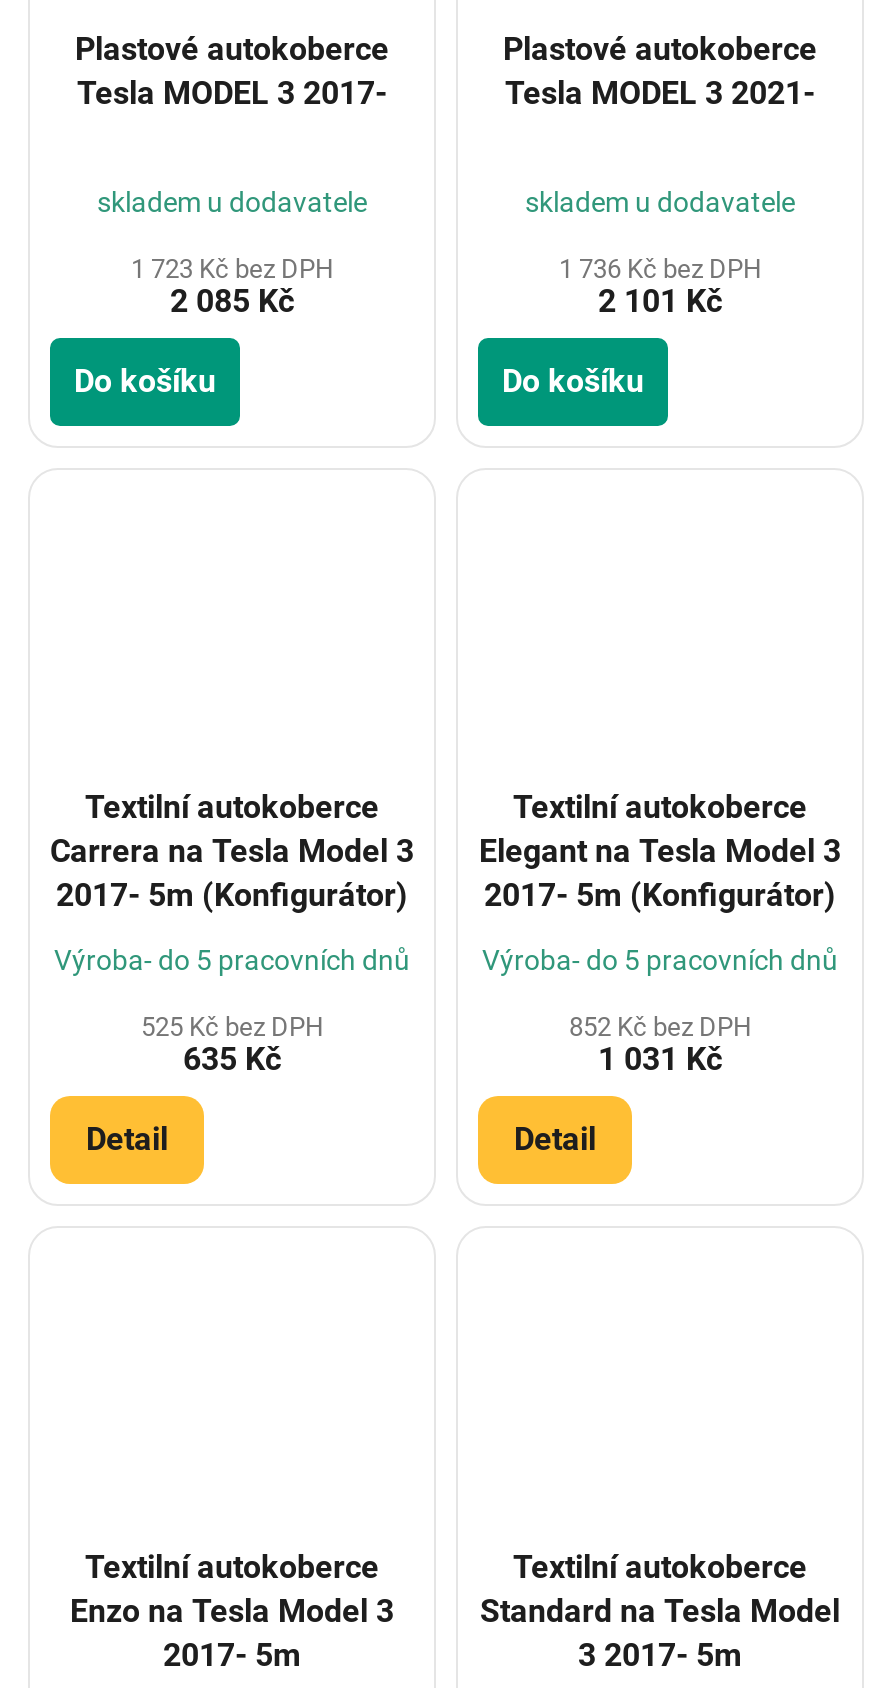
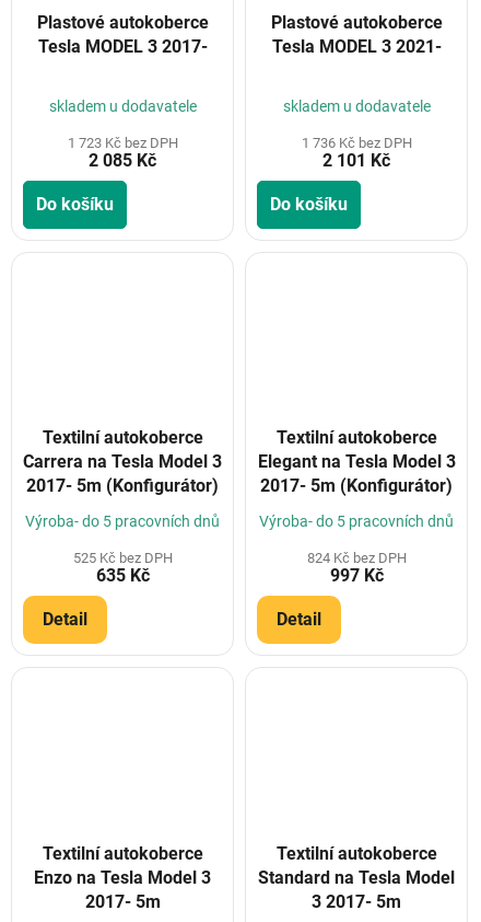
- 852 Kč bez DPH
+ 824 Kč bez DPH

- 1 031 Kč
+ 997 Kč
